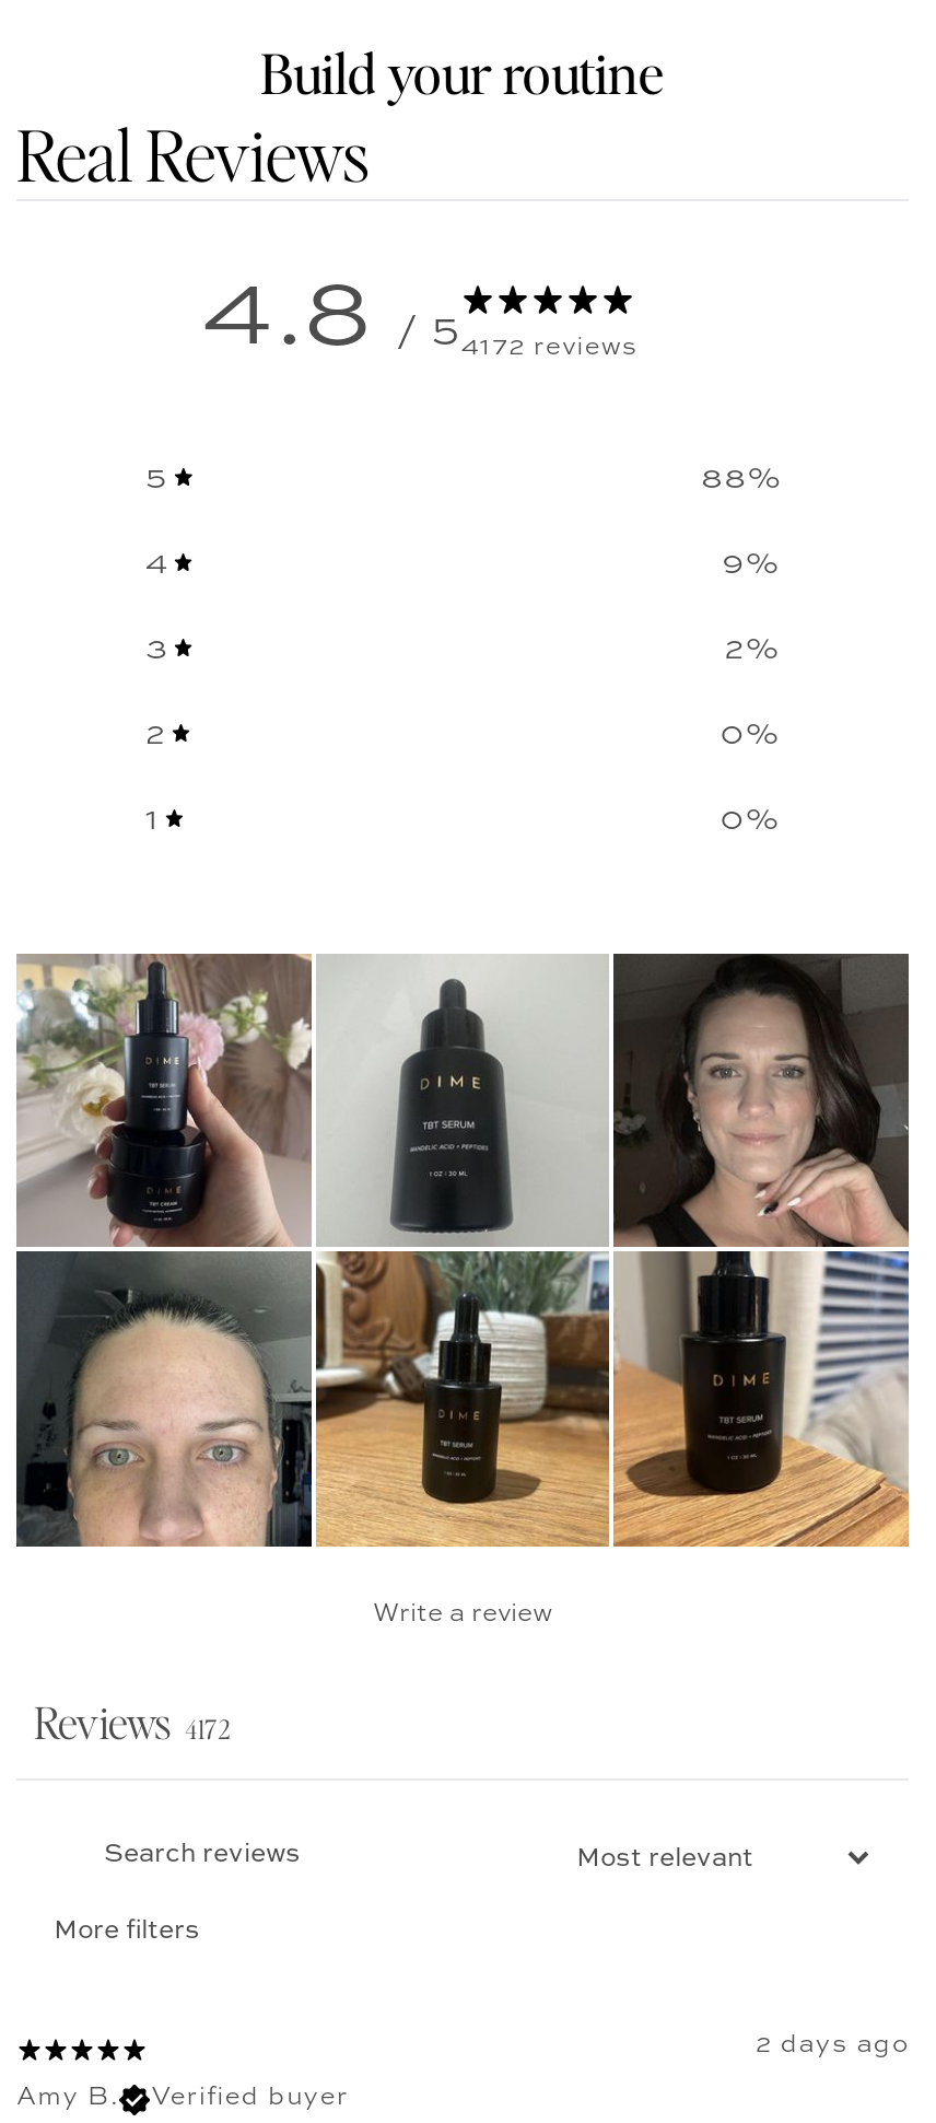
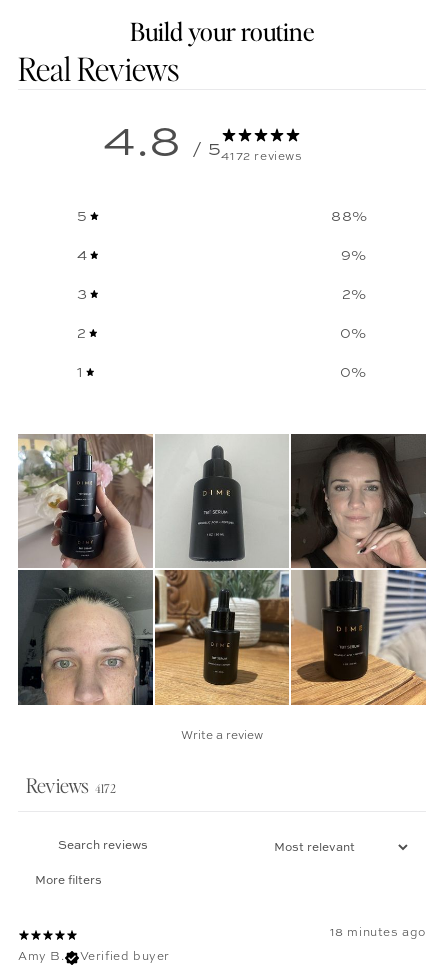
- 2 days ago
+ 18 minutes ago
